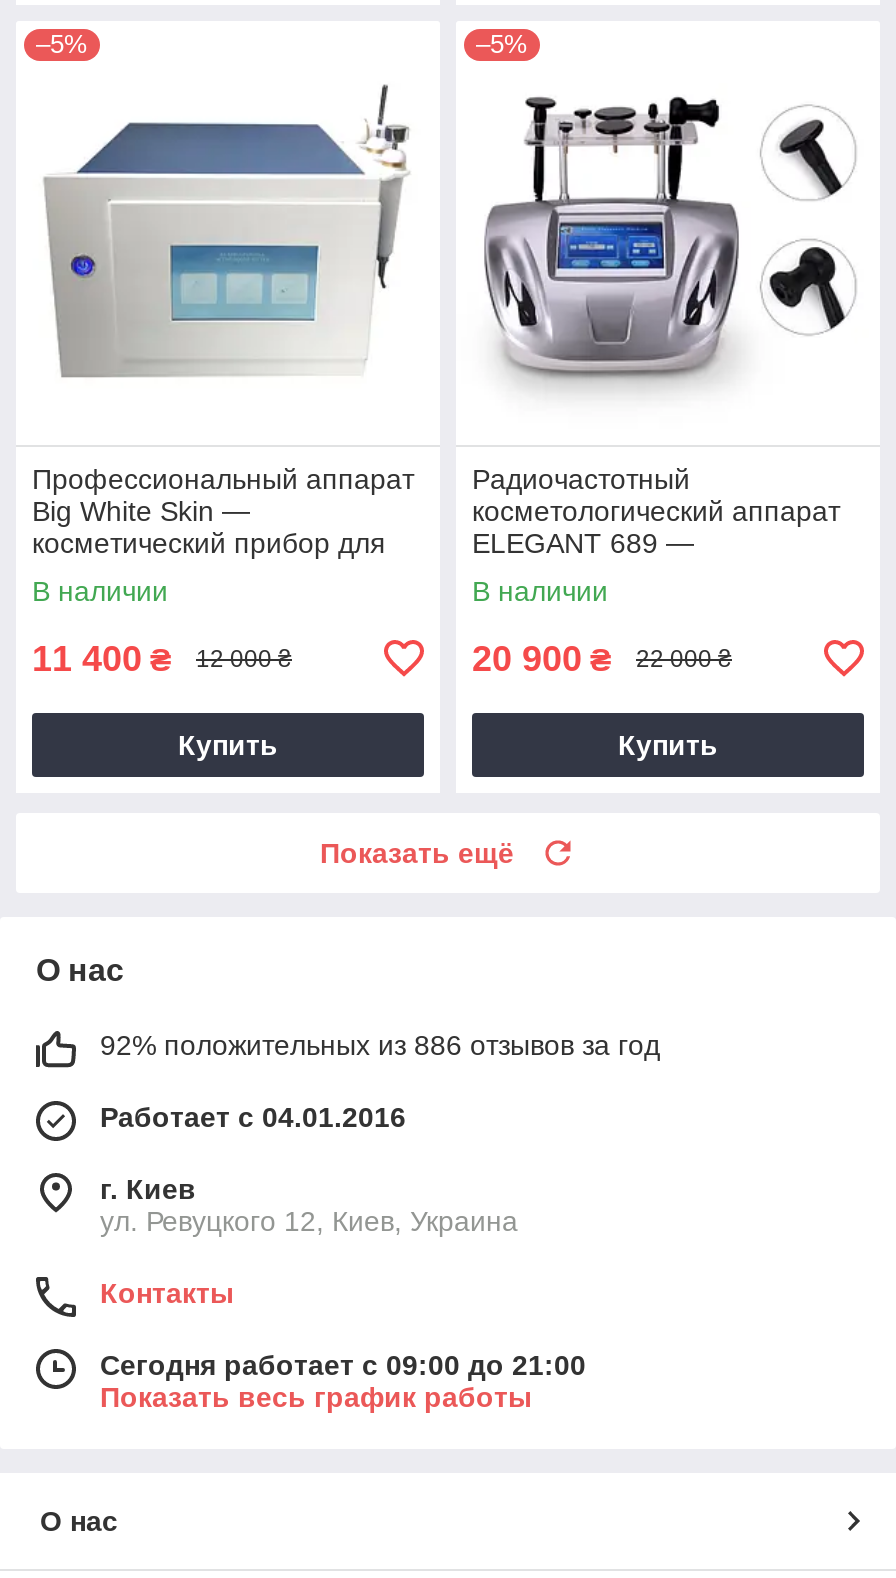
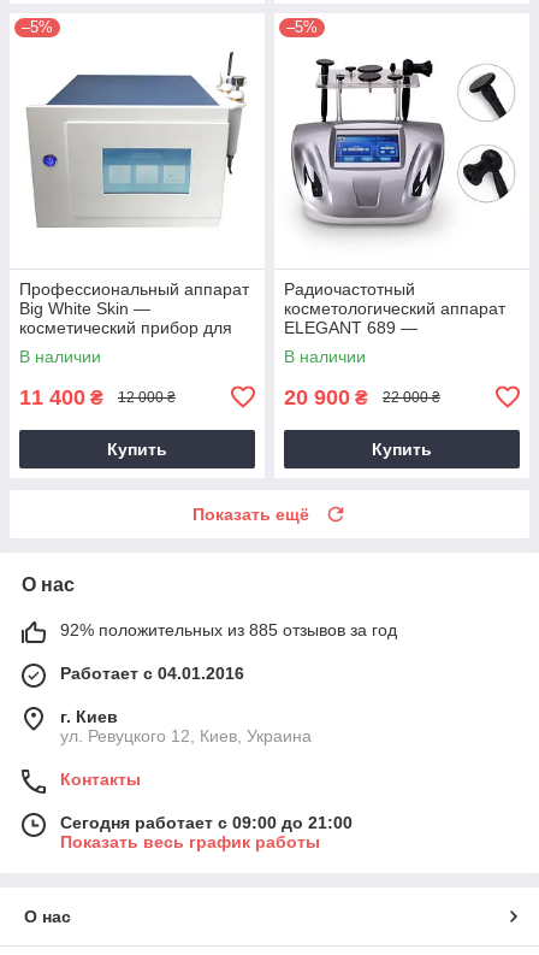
- 92% положительных из 886 отзывов за год
+ 92% положительных из 885 отзывов за год
